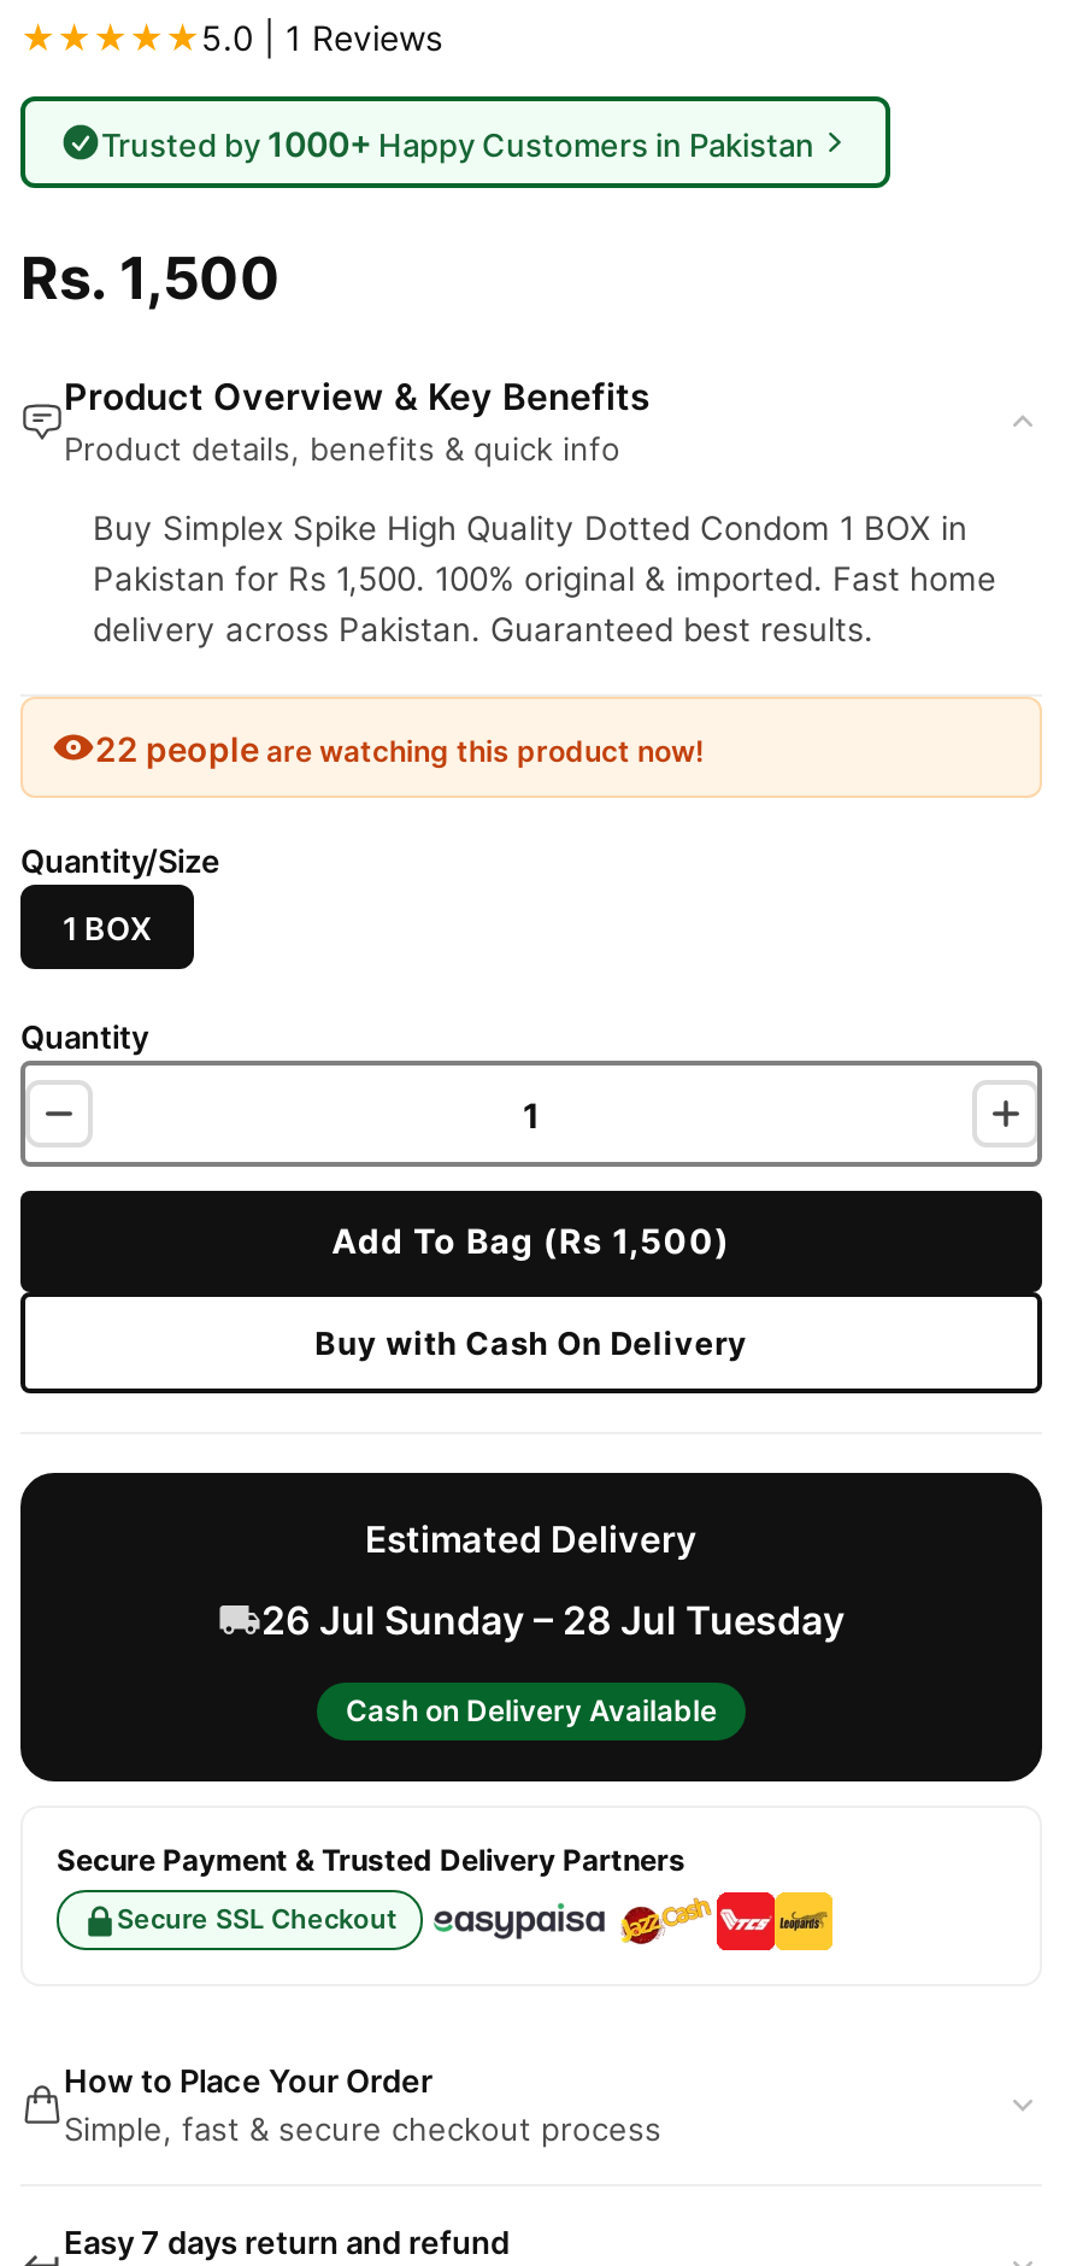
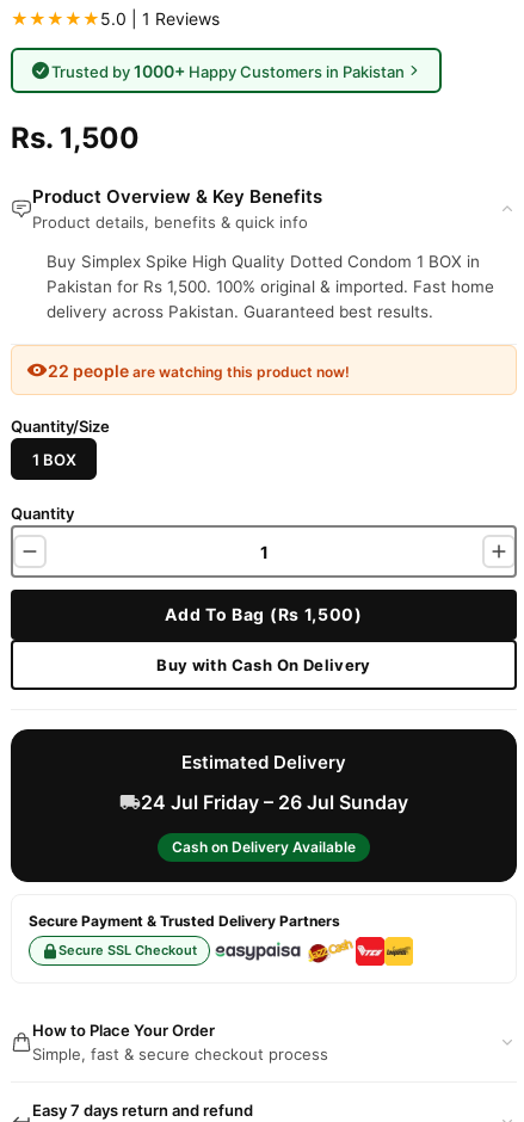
- 26 Jul Sunday – 28 Jul Tuesday
+ 24 Jul Friday – 26 Jul Sunday
